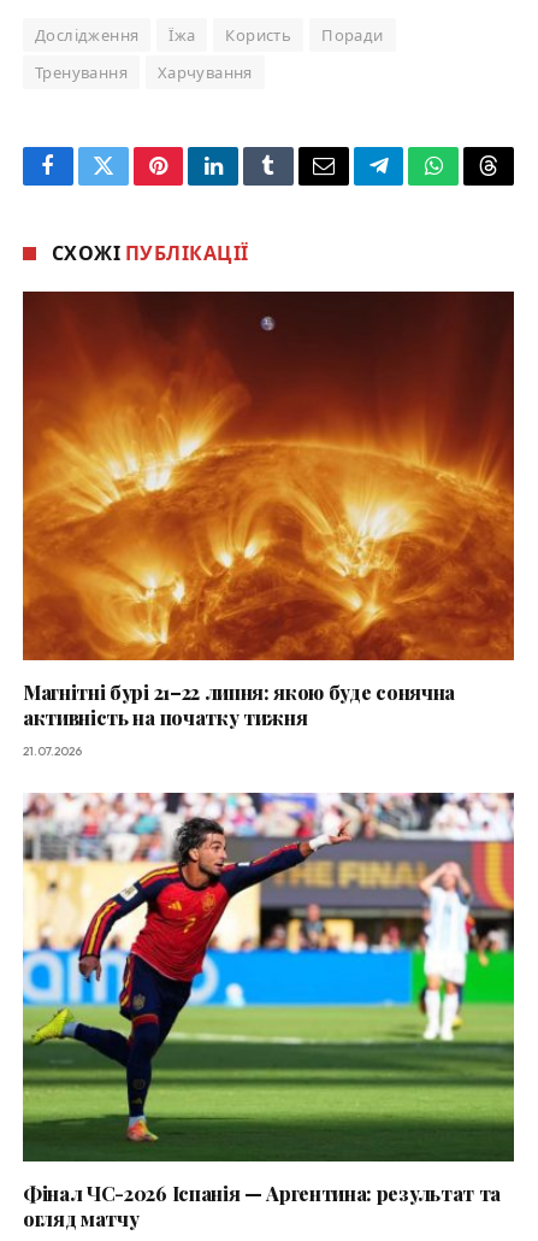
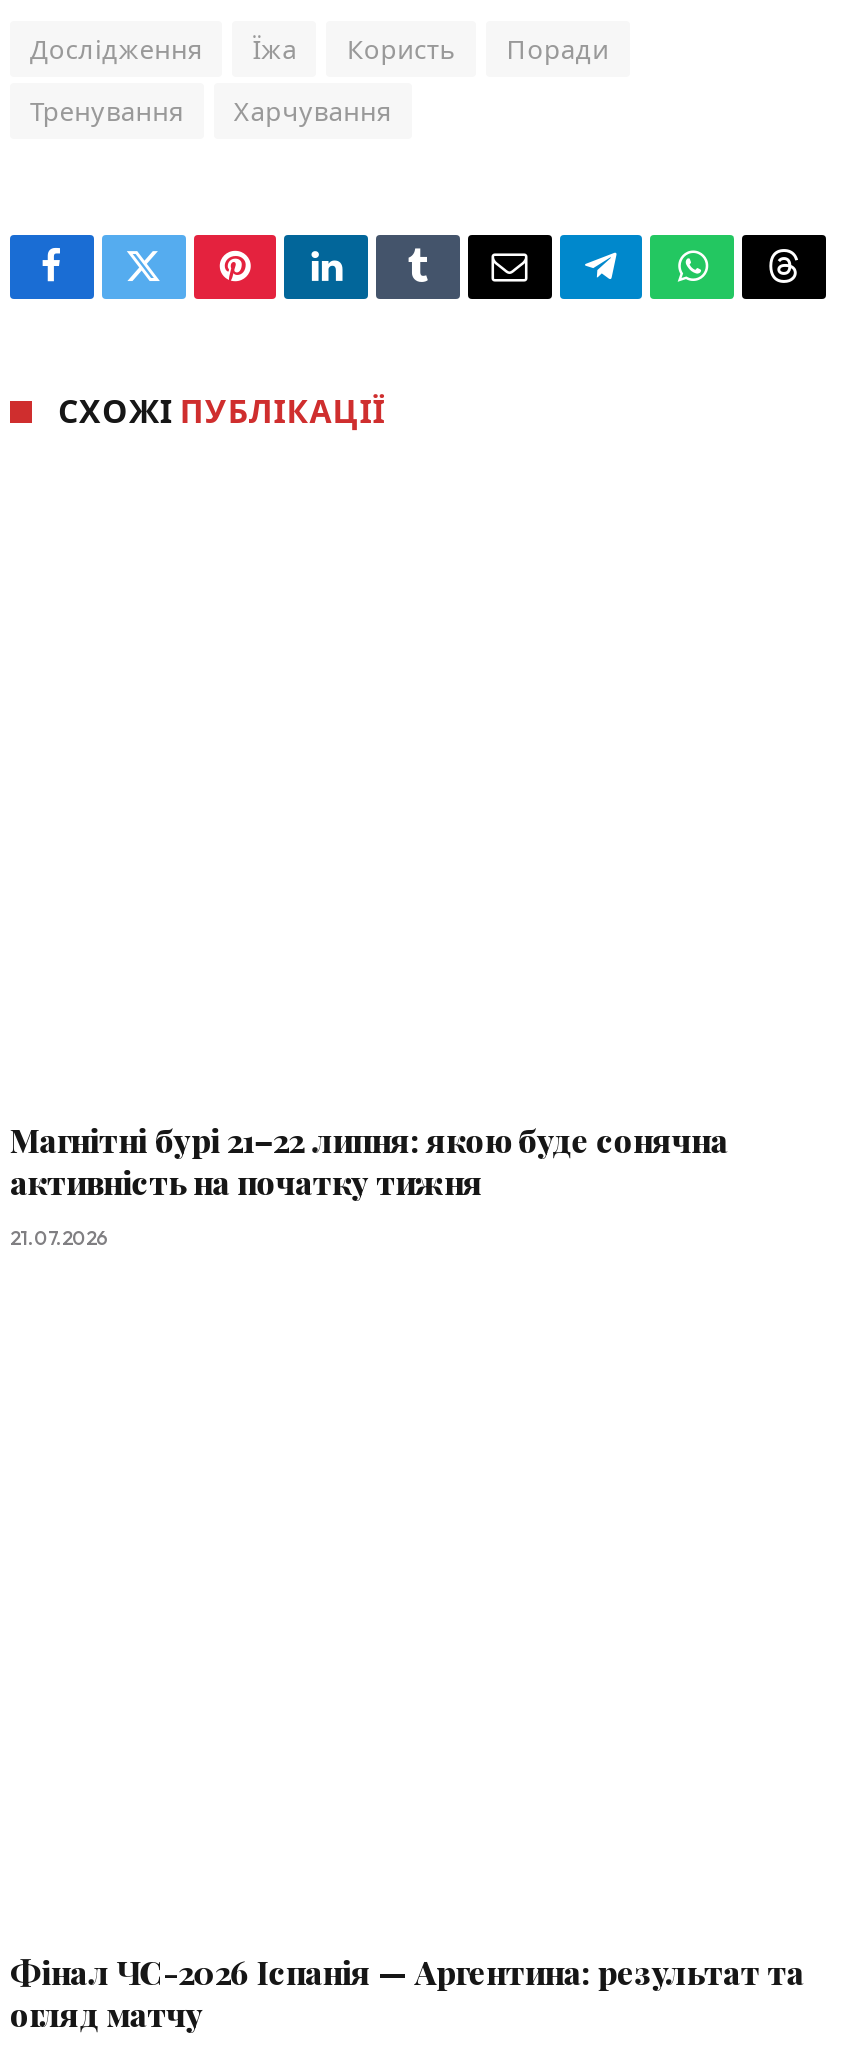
- [image]

- [image]
